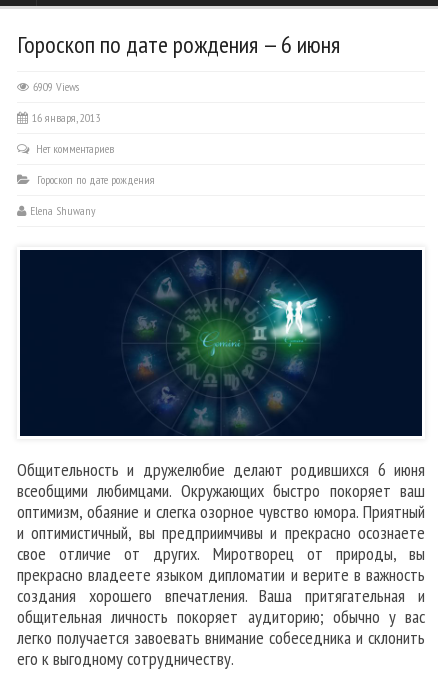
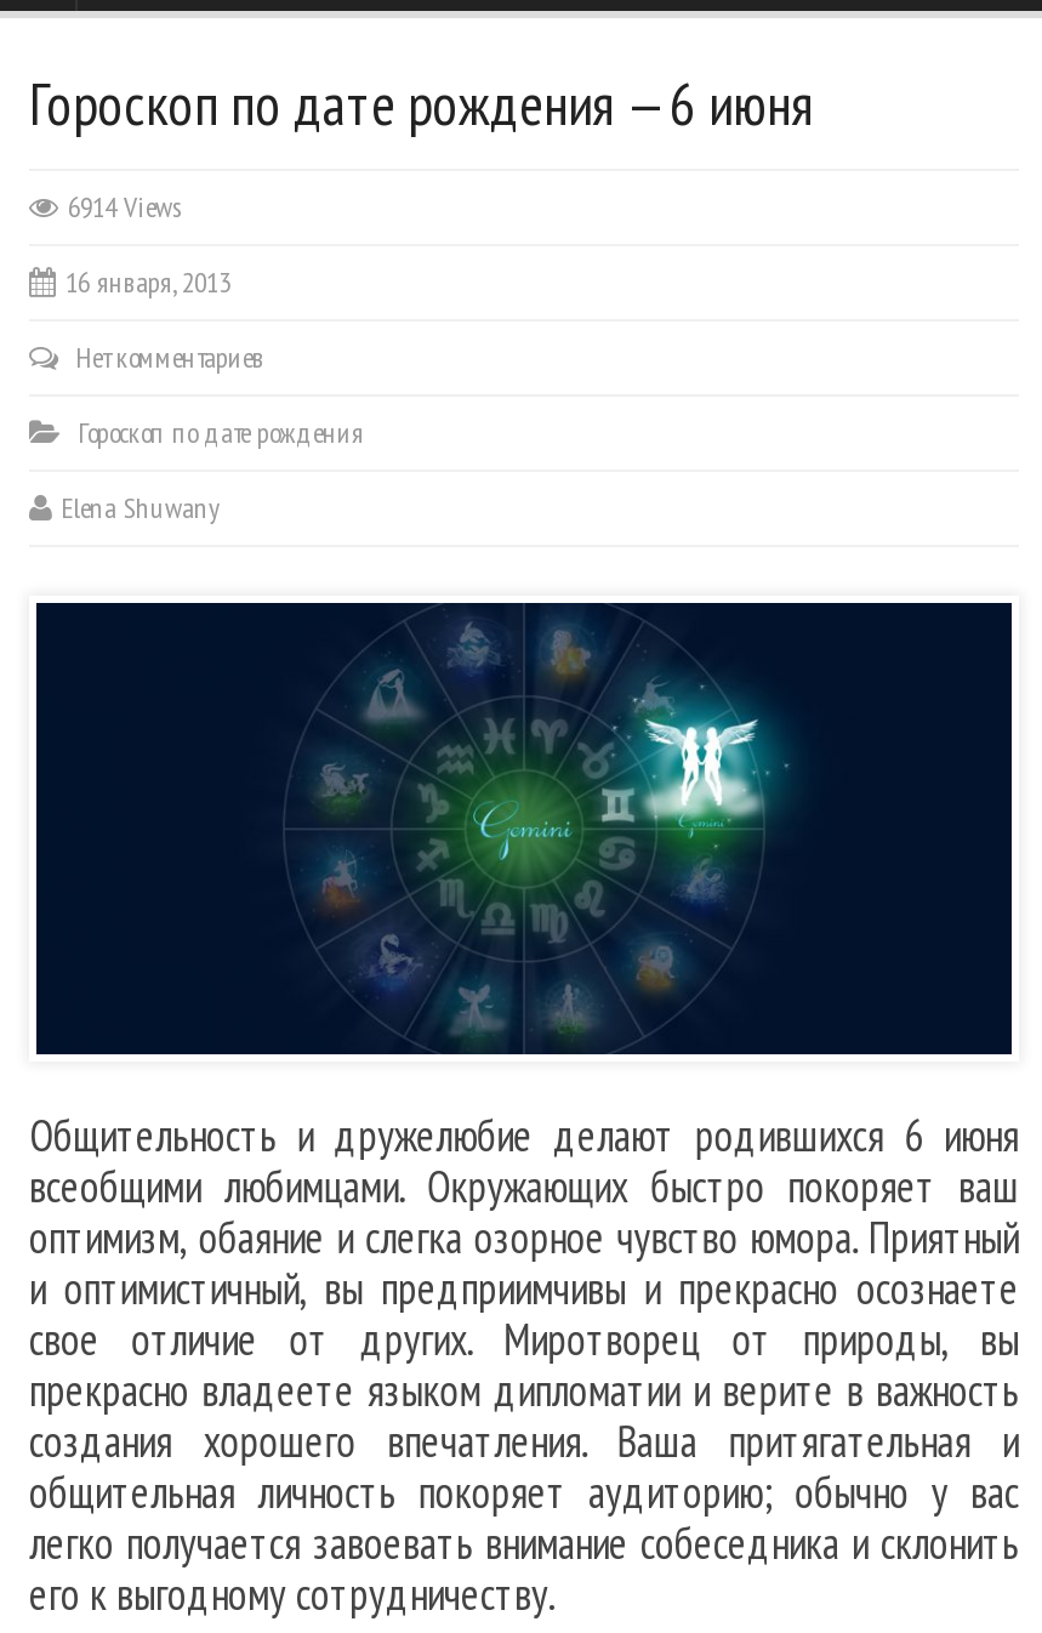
- 6909 Views
+ 6914 Views
